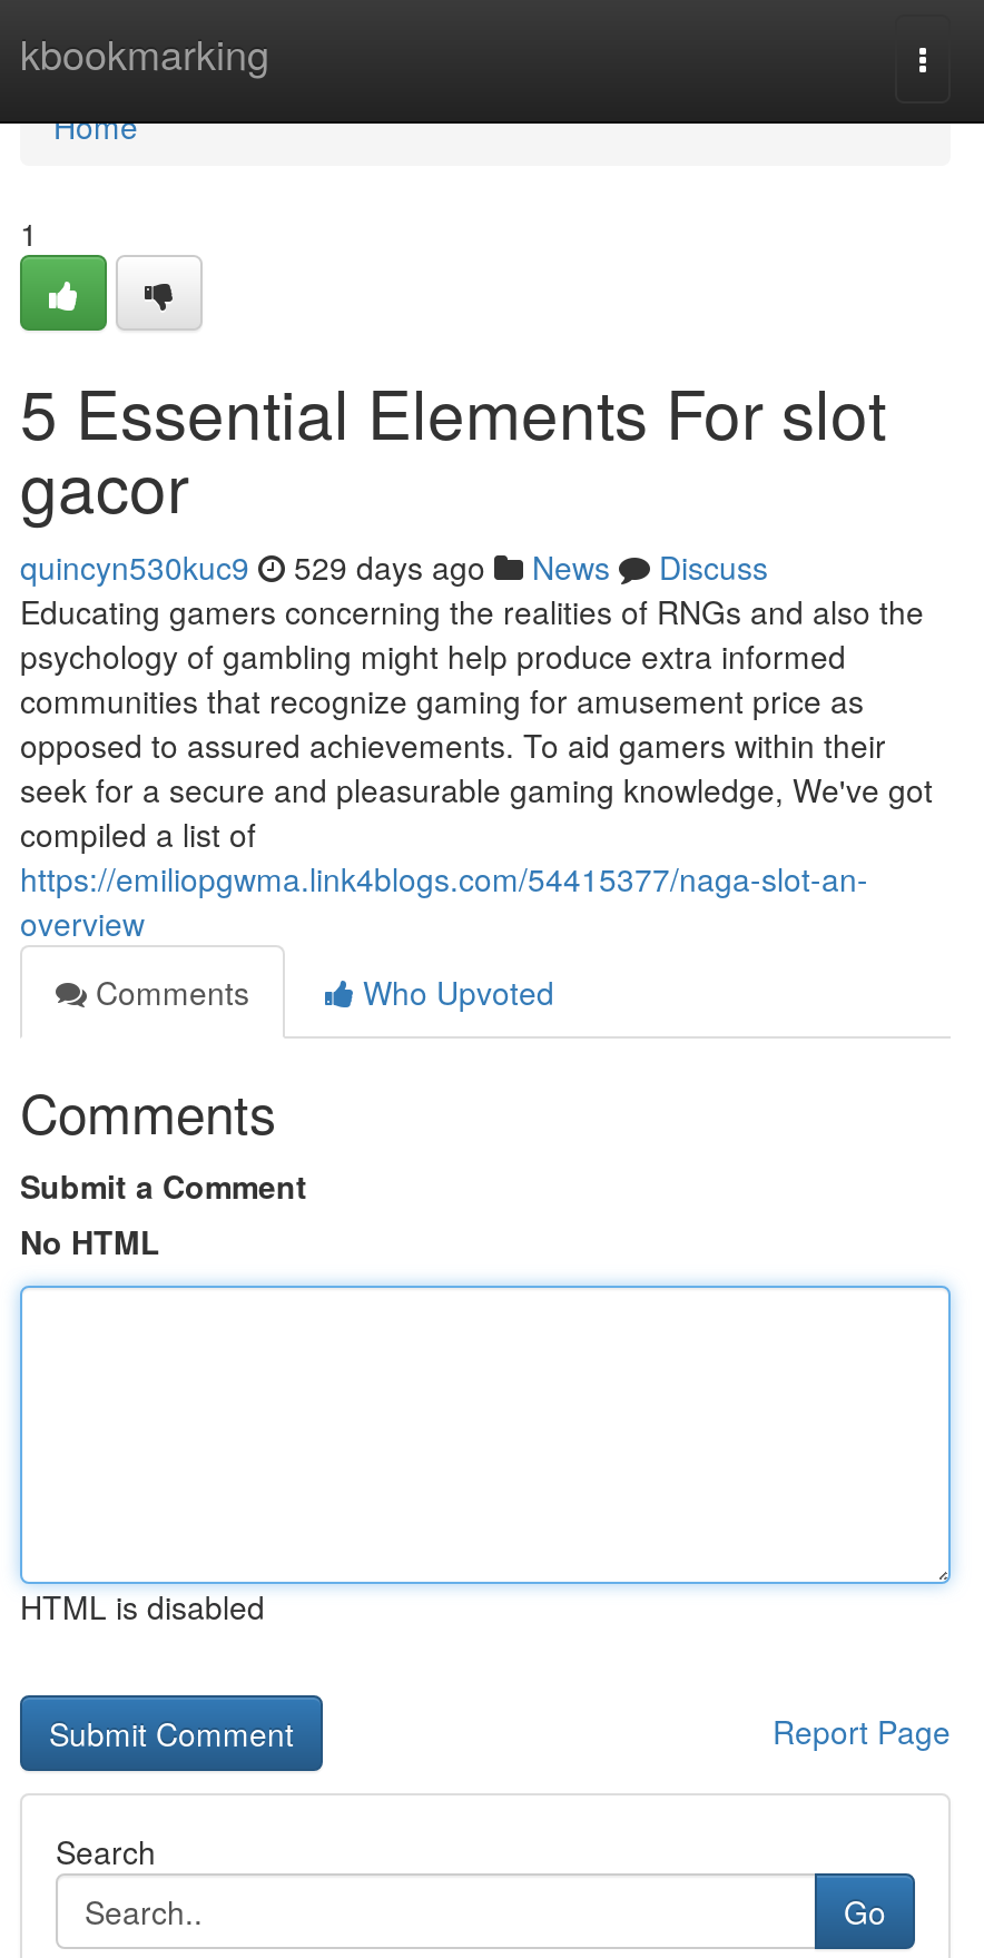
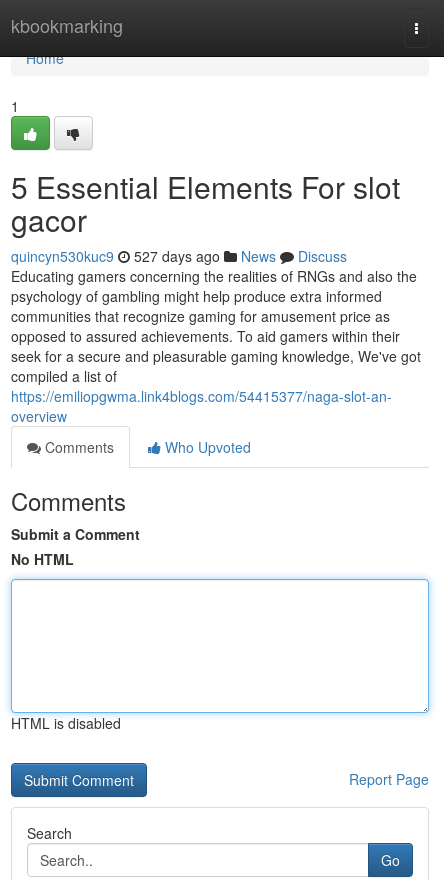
- quincyn530kuc9 529 days ago News Discuss
+ quincyn530kuc9 527 days ago News Discuss
